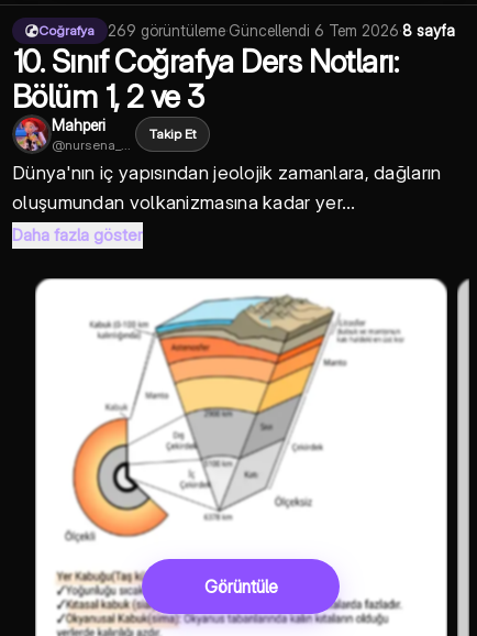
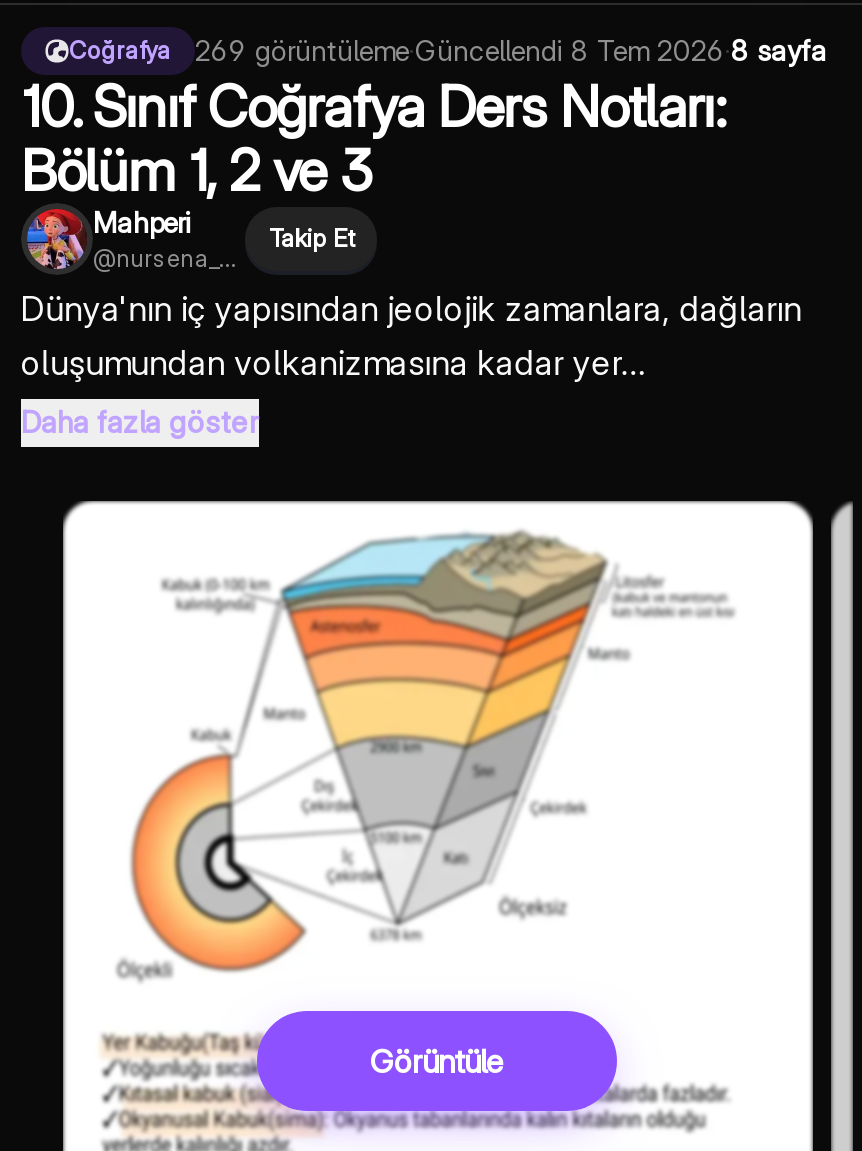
- 269 görüntüleme · Güncellendi 6 Tem 2026 · 8 sayfa
+ 269 görüntüleme · Güncellendi 8 Tem 2026 · 8 sayfa
